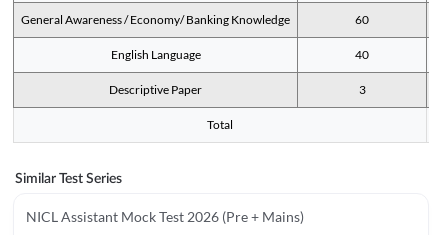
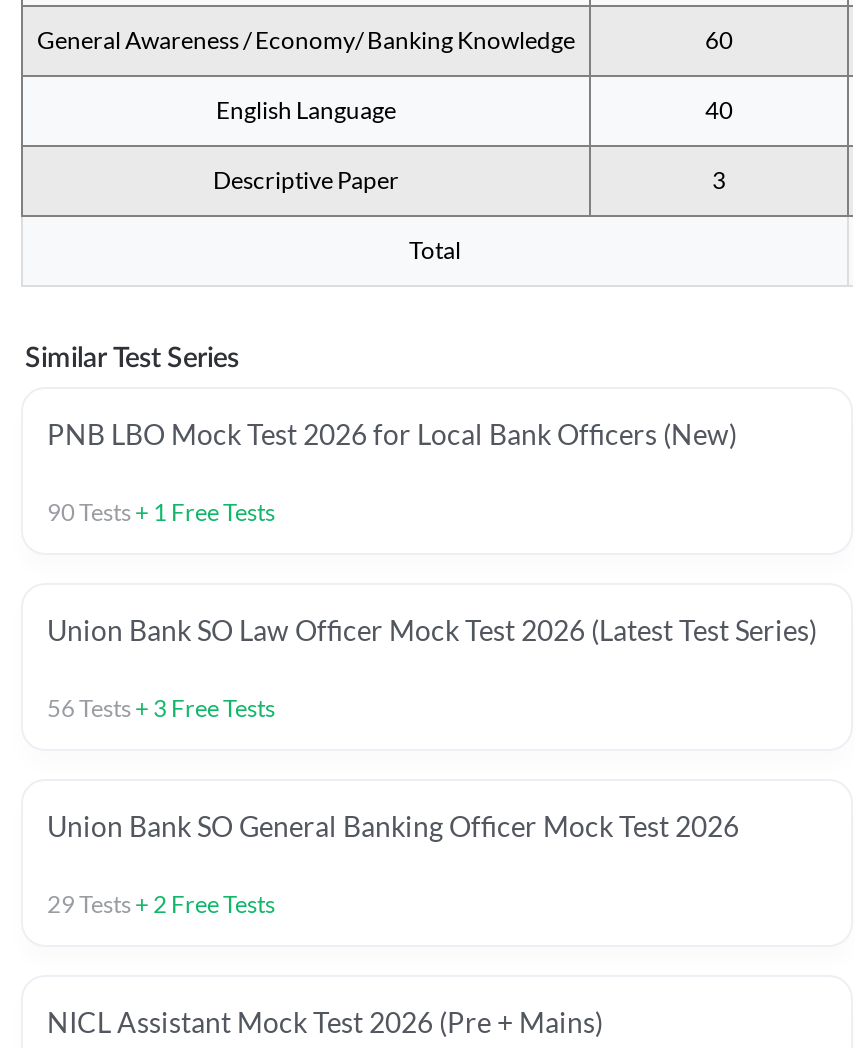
+ PNB LBO Mock Test 2026 for Local Bank Officers (New)
+ 90Tests + 1 Free Tests

+ Union Bank SO Law Officer Mock Test 2026 (Latest Test Series)
+ 56Tests + 3 Free Tests

+ Union Bank SO General Banking Officer Mock Test 2026
+ 29Tests + 2 Free Tests
